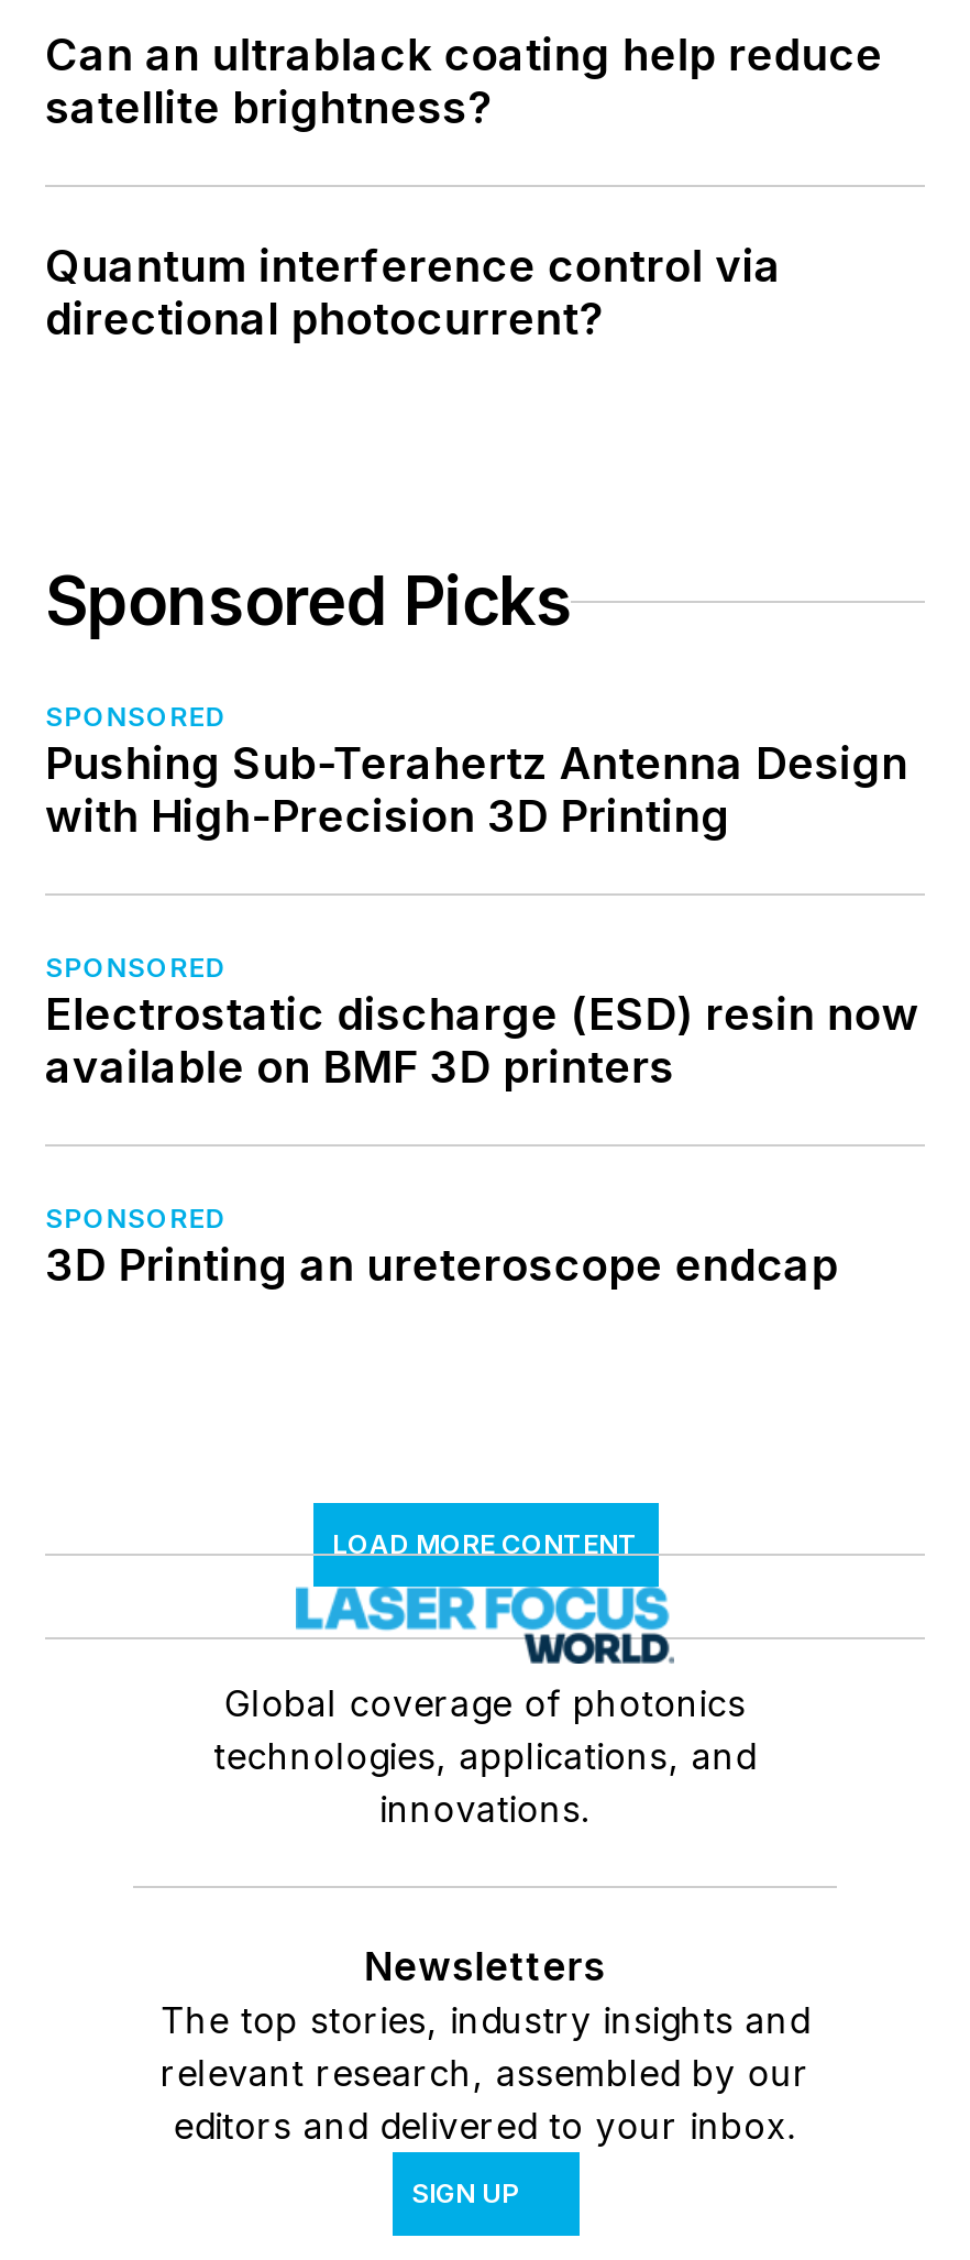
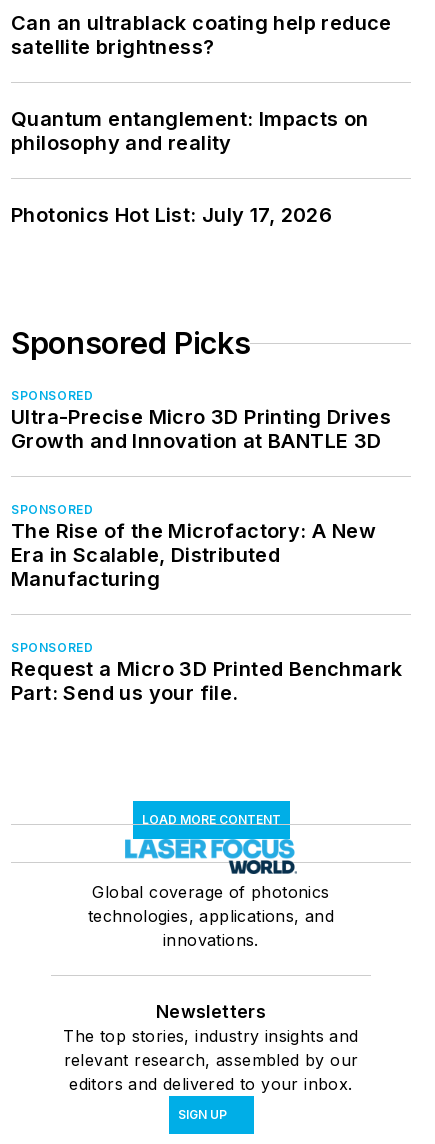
- Quantum interference control via
- directional photocurrent?
+ Quantum entanglement: Impacts on
+ philosophy and reality
+ Photonics Hot List: July 17, 2026

- Pushing Sub-Terahertz Antenna Design
- with High-Precision 3D Printing
+ Ultra-Precise Micro 3D Printing Drives
+ Growth and Innovation at BANTLE 3D

- Electrostatic discharge (ESD) resin now
- available on BMF 3D printers
+ The Rise of the Microfactory: A New
+ Era in Scalable, Distributed
+ Manufacturing

- 3D Printing an ureteroscope endcap
+ Request a Micro 3D Printed Benchmark
+ Part: Send us your file.
